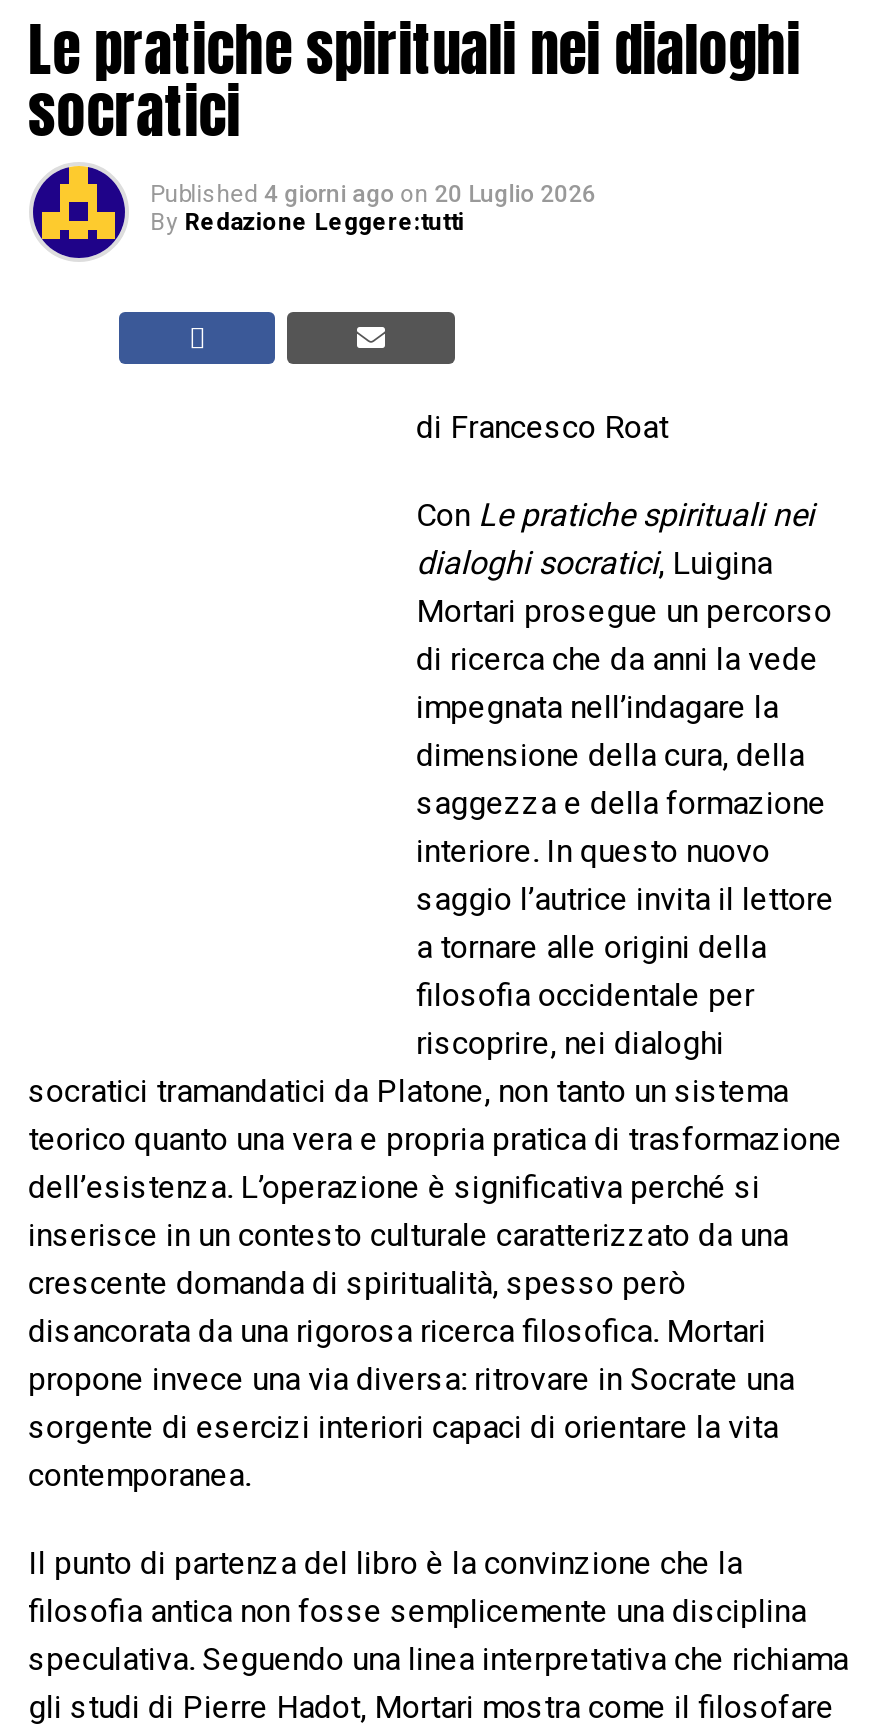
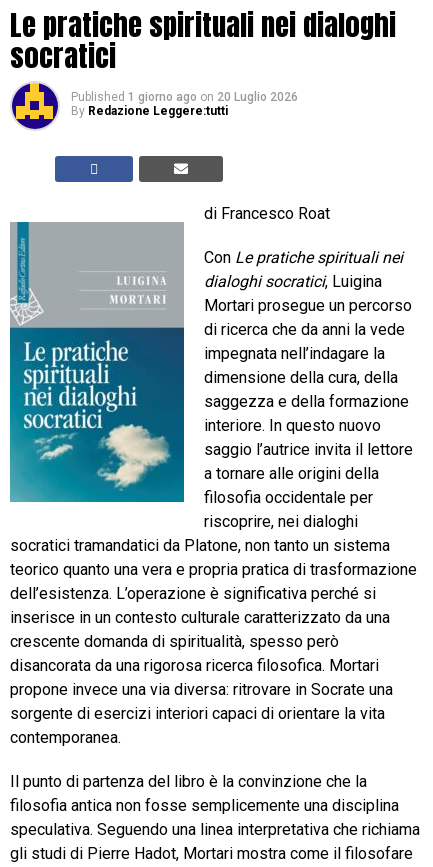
- Published 4 giorni ago on 20 Luglio 2026
+ Published 1 giorno ago on 20 Luglio 2026

+ [image]
